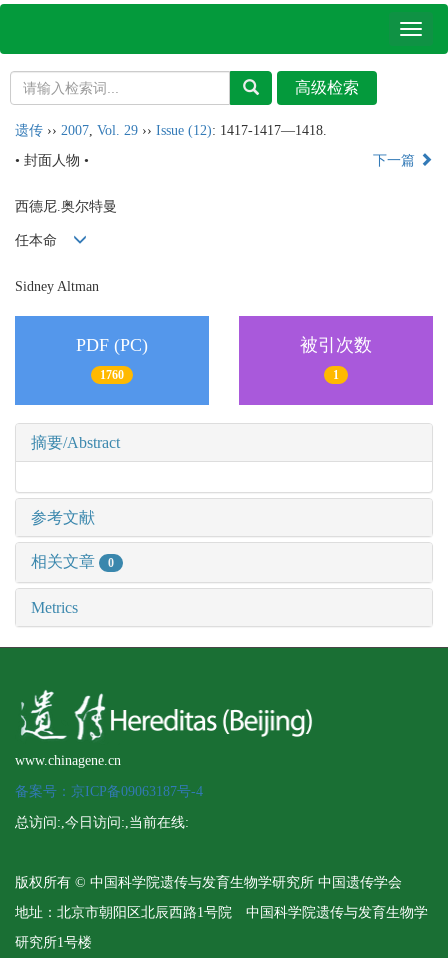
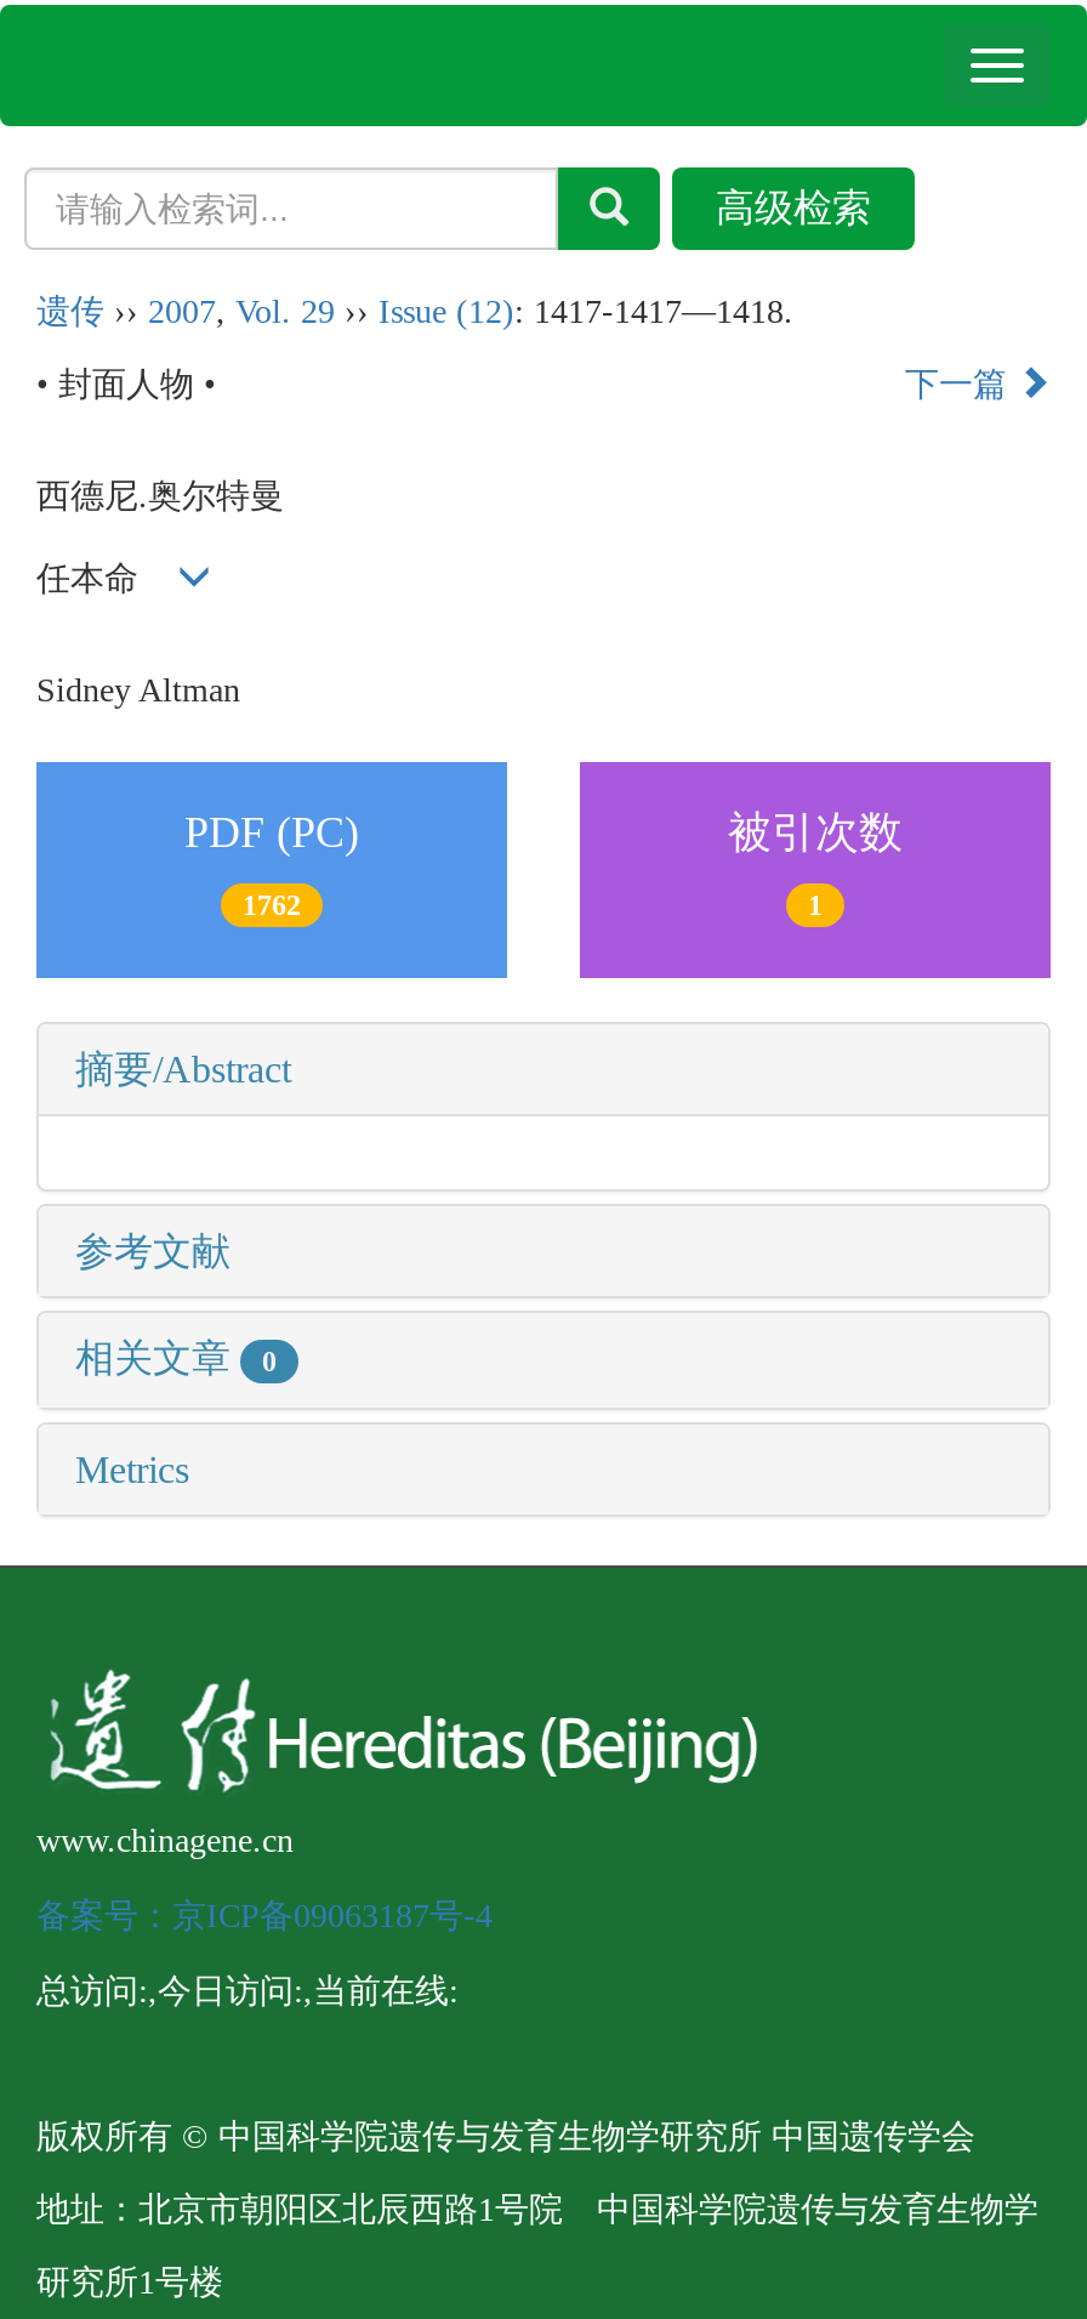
- 1760
+ 1762
